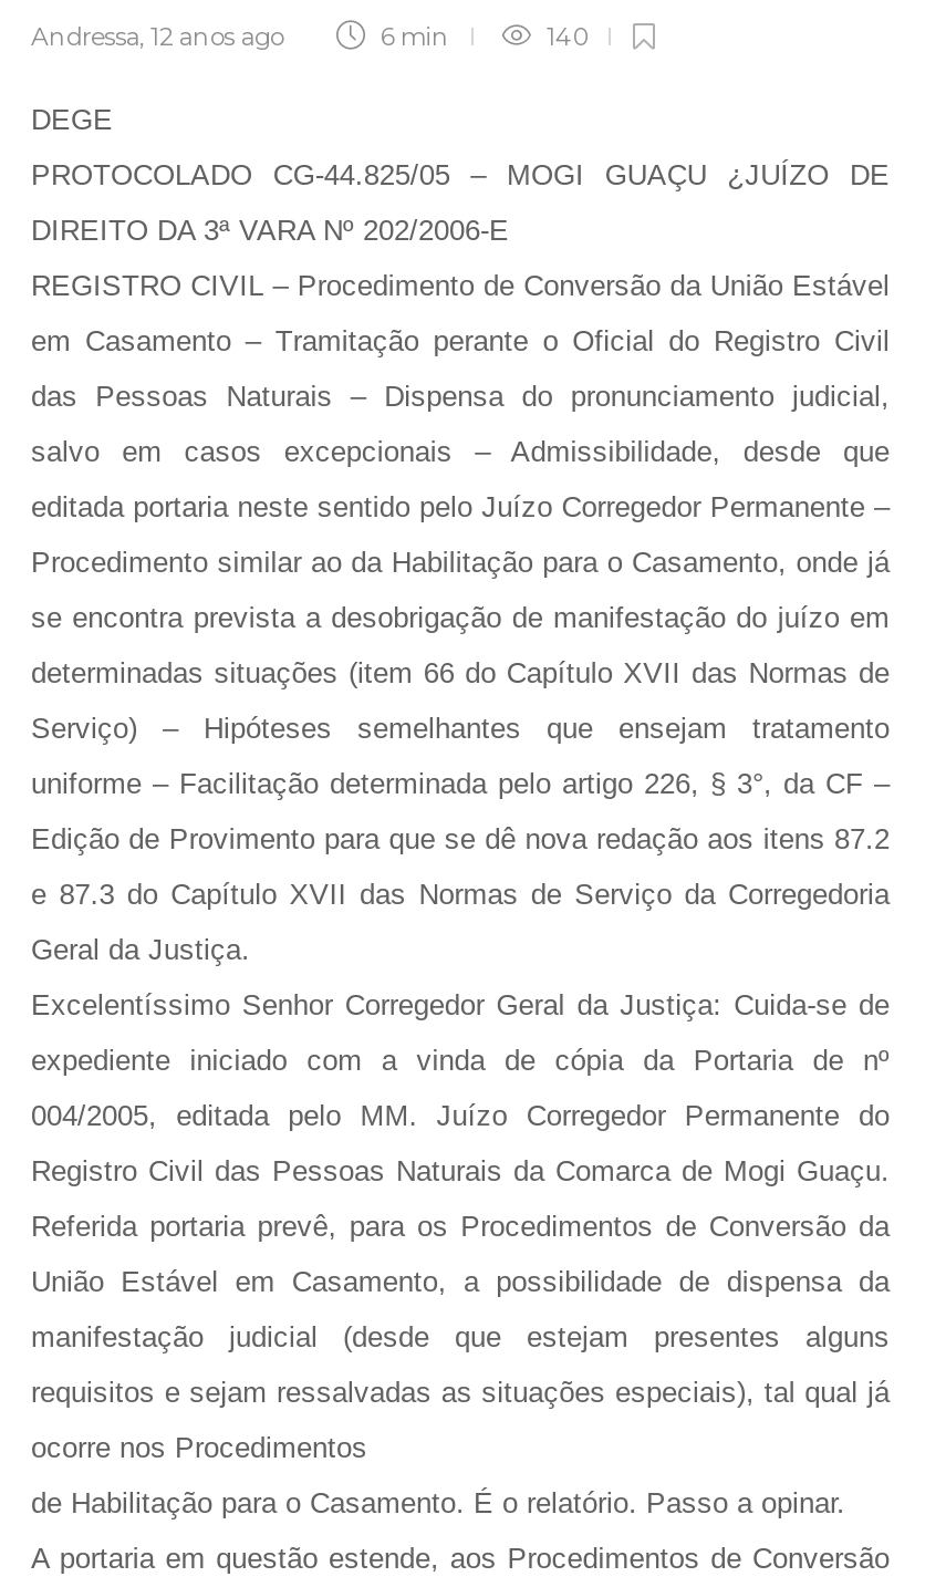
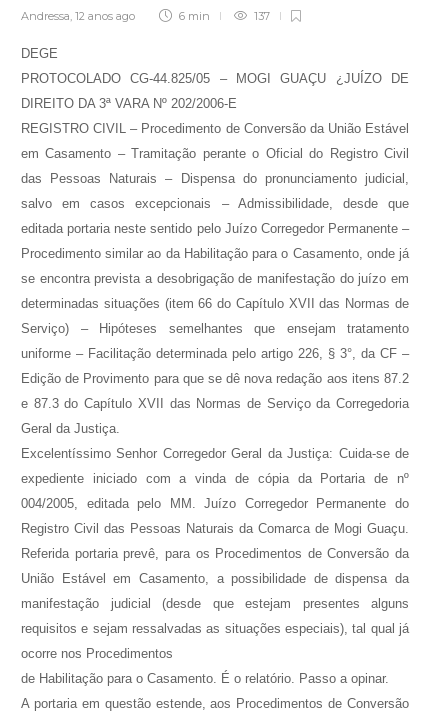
- 140
+ 137
